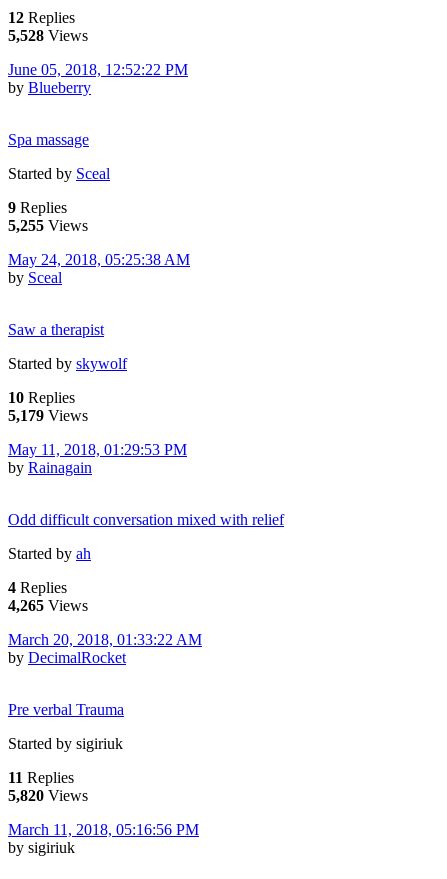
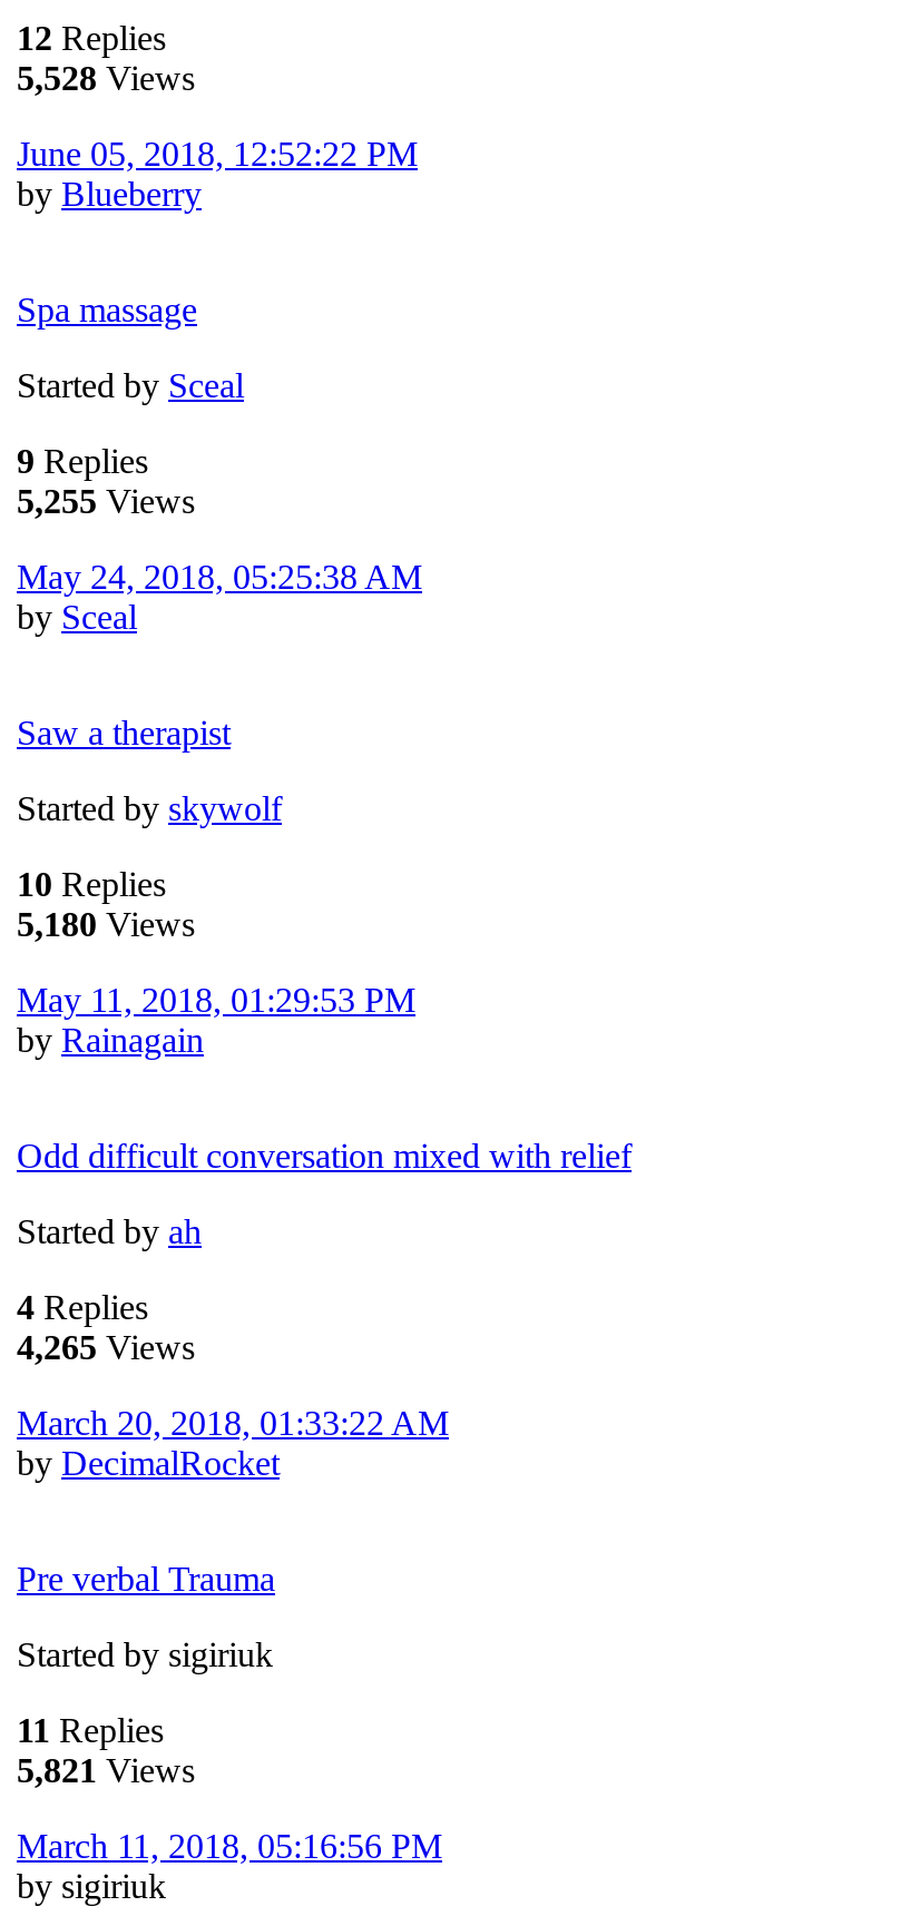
- 5,179Views
+ 5,180Views

- 5,820 Views
+ 5,821 Views
